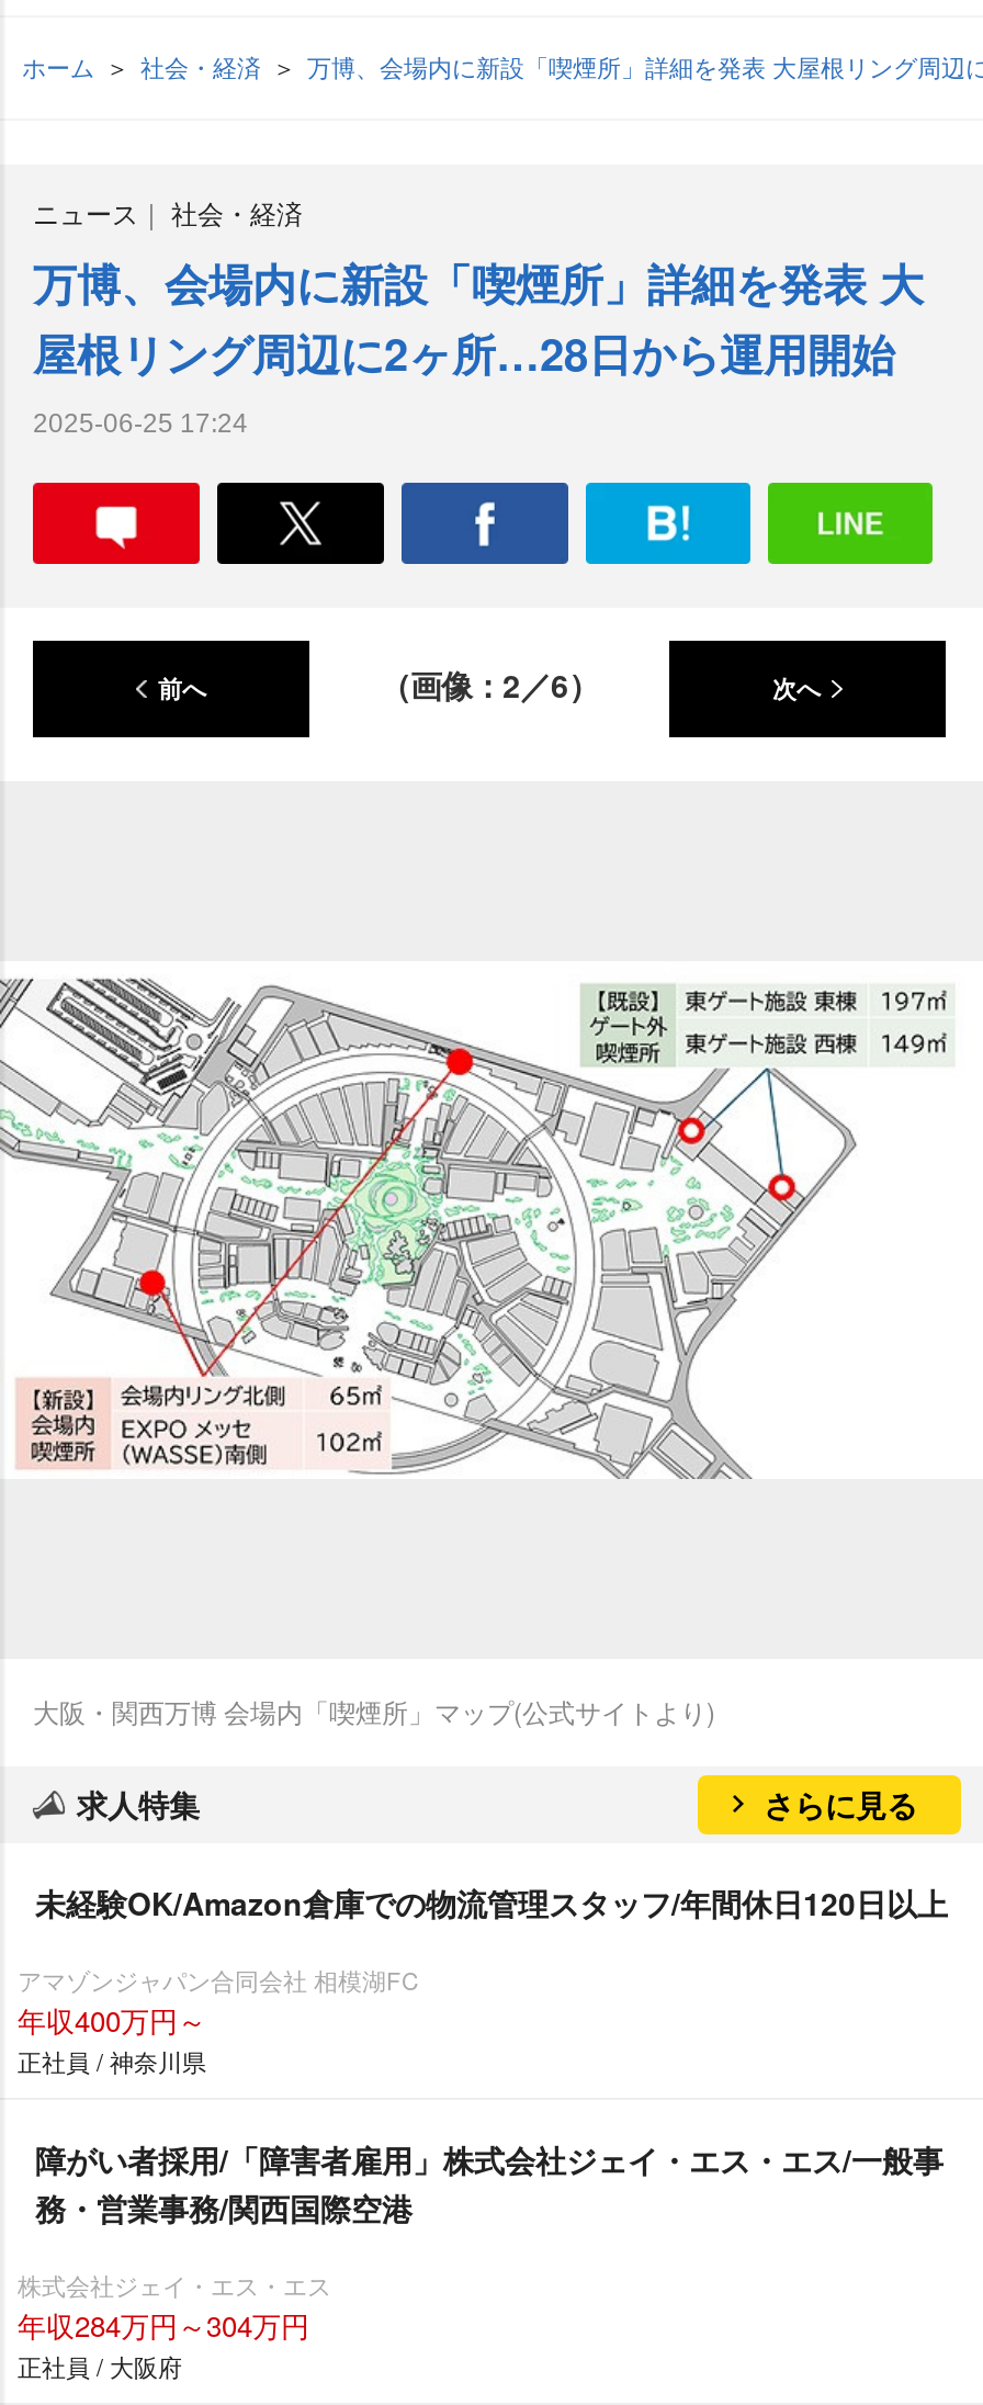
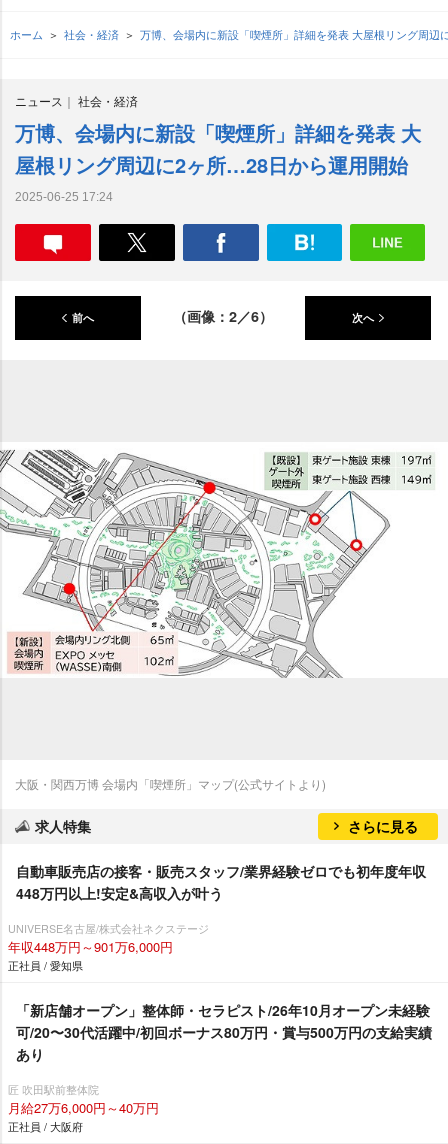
- 未経験OK/Amazon倉庫での物流管理スタッフ/年間休日120日以上
+ 自動車販売店の接客・販売スタッフ/業界経験ゼロでも初年度年収
+ 448万円以上!安定&高収入が叶う

- アマゾンジャパン合同会社 相模湖FC
- 年収400万円～
- 正社員 / 神奈川県
+ UNIVERSE名古屋/株式会社ネクステージ
+ 年収448万円～901万6,000円
+ 正社員 / 愛知県

- 障がい者採用/「障害者雇用」株式会社ジェイ・エス・エス/一般事
- 務・営業事務/関西国際空港
+ 「新店舗オープン」整体師・セラピスト/26年10月オープン未経験
+ 可/20〜30代活躍中/初回ボーナス80万円・賞与500万円の支給実績
+ あり

- 株式会社ジェイ・エス・エス
- 年収284万円～304万円
+ 匠 吹田駅前整体院
+ 月給27万6,000円～40万円
